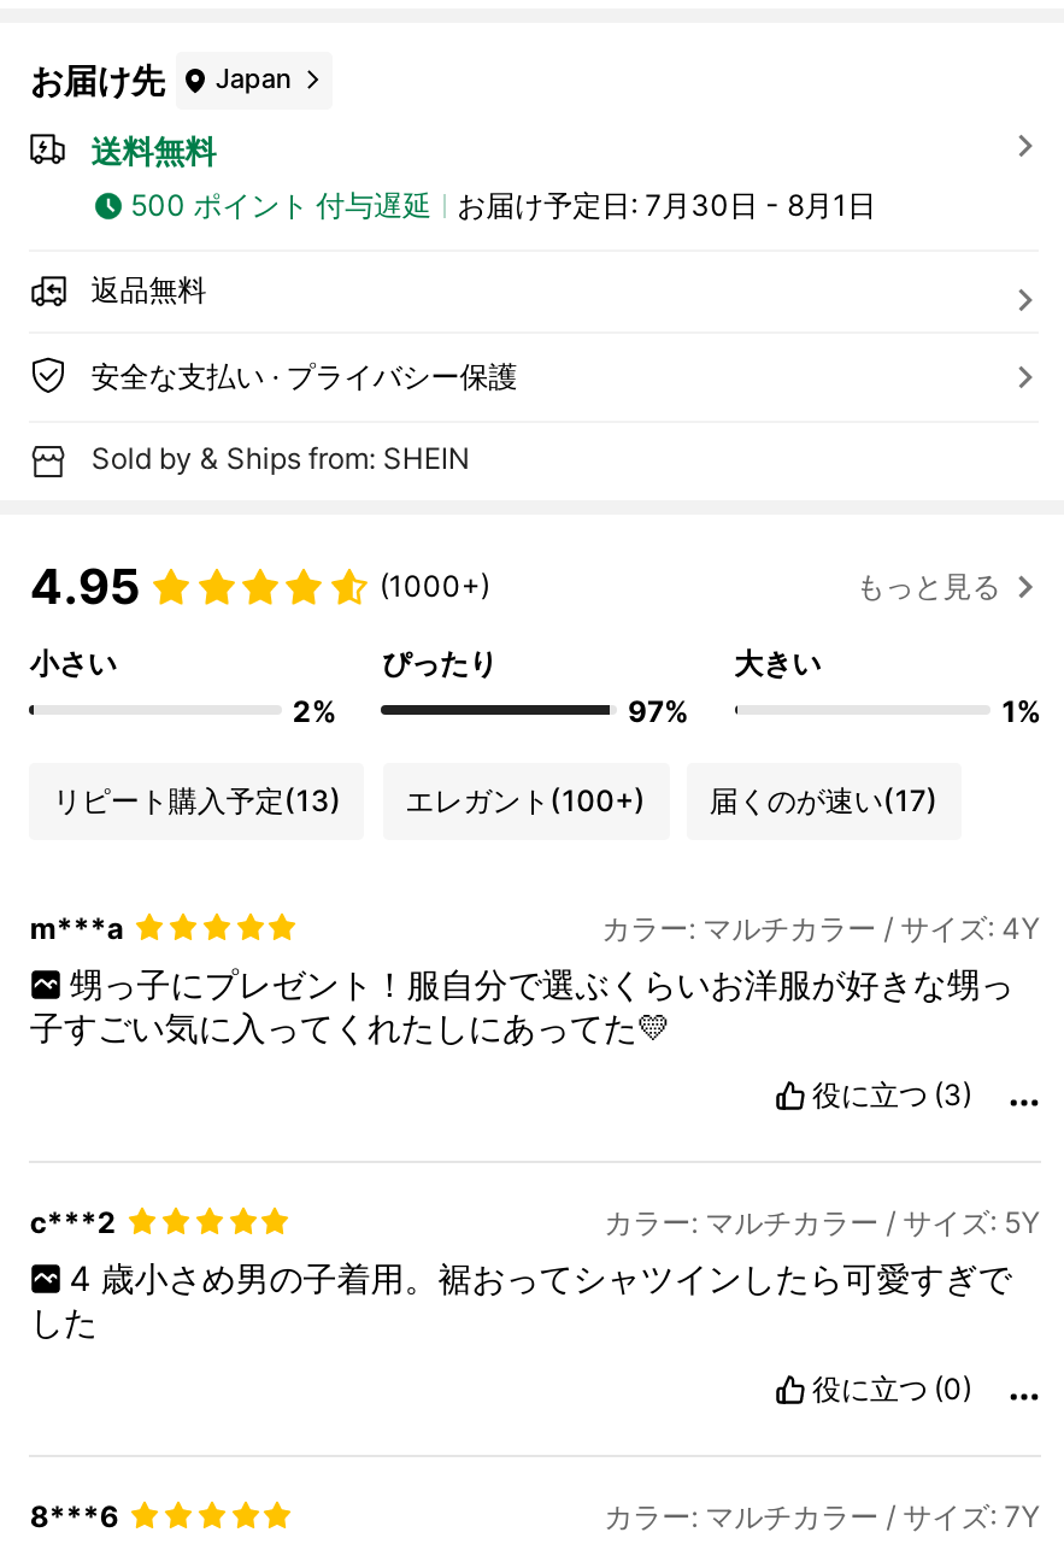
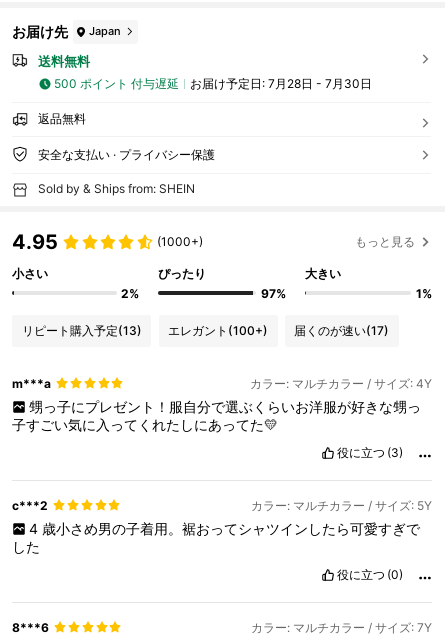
- お届け予定日: 7月30日 - 8月1日
+ お届け予定日: 7月28日 - 7月30日
